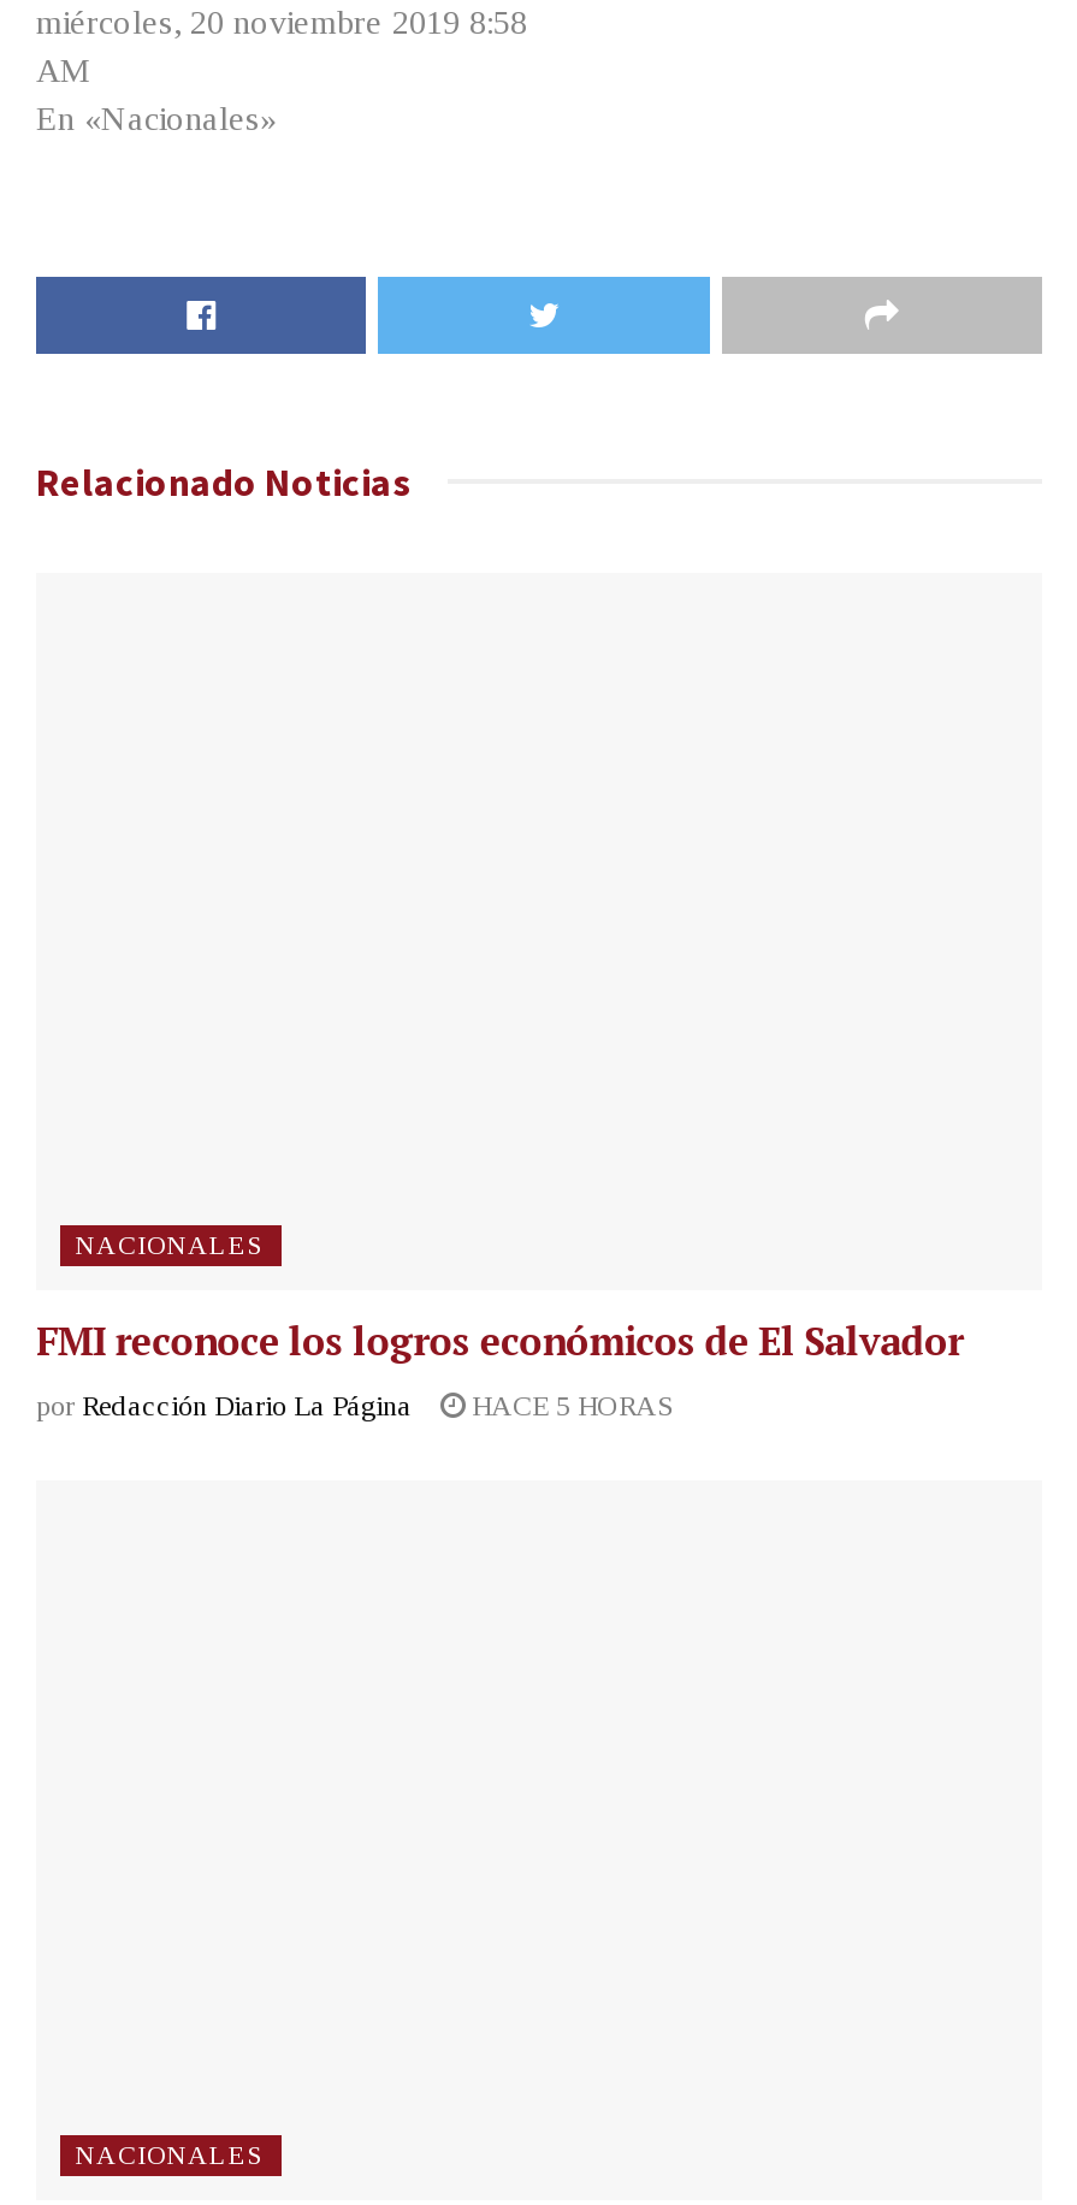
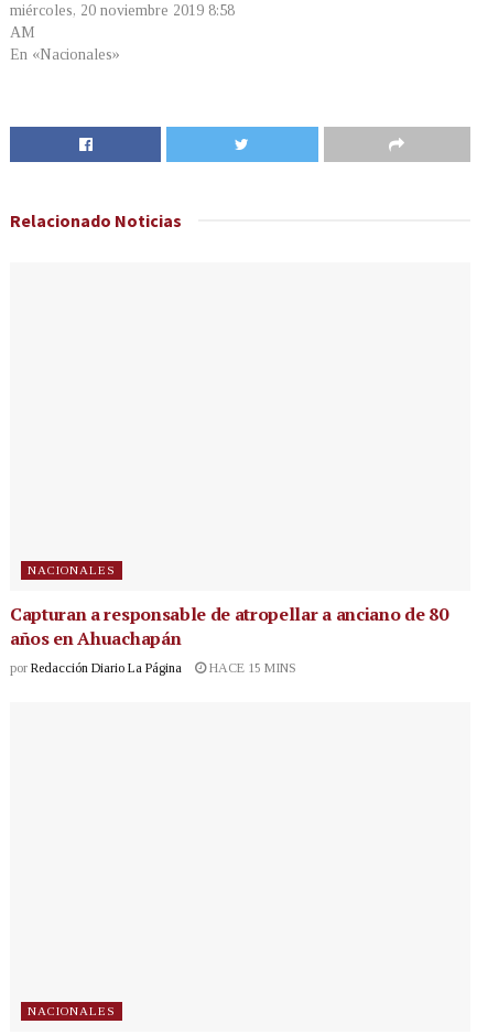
- FMI reconoce los logros económicos de El Salvador
+ Capturan a responsable de atropellar a anciano de 80
+ años en Ahuachapán

- por Redacción Diario La Página HACE 5 HORAS
+ por Redacción Diario La Página HACE 15 MINS
